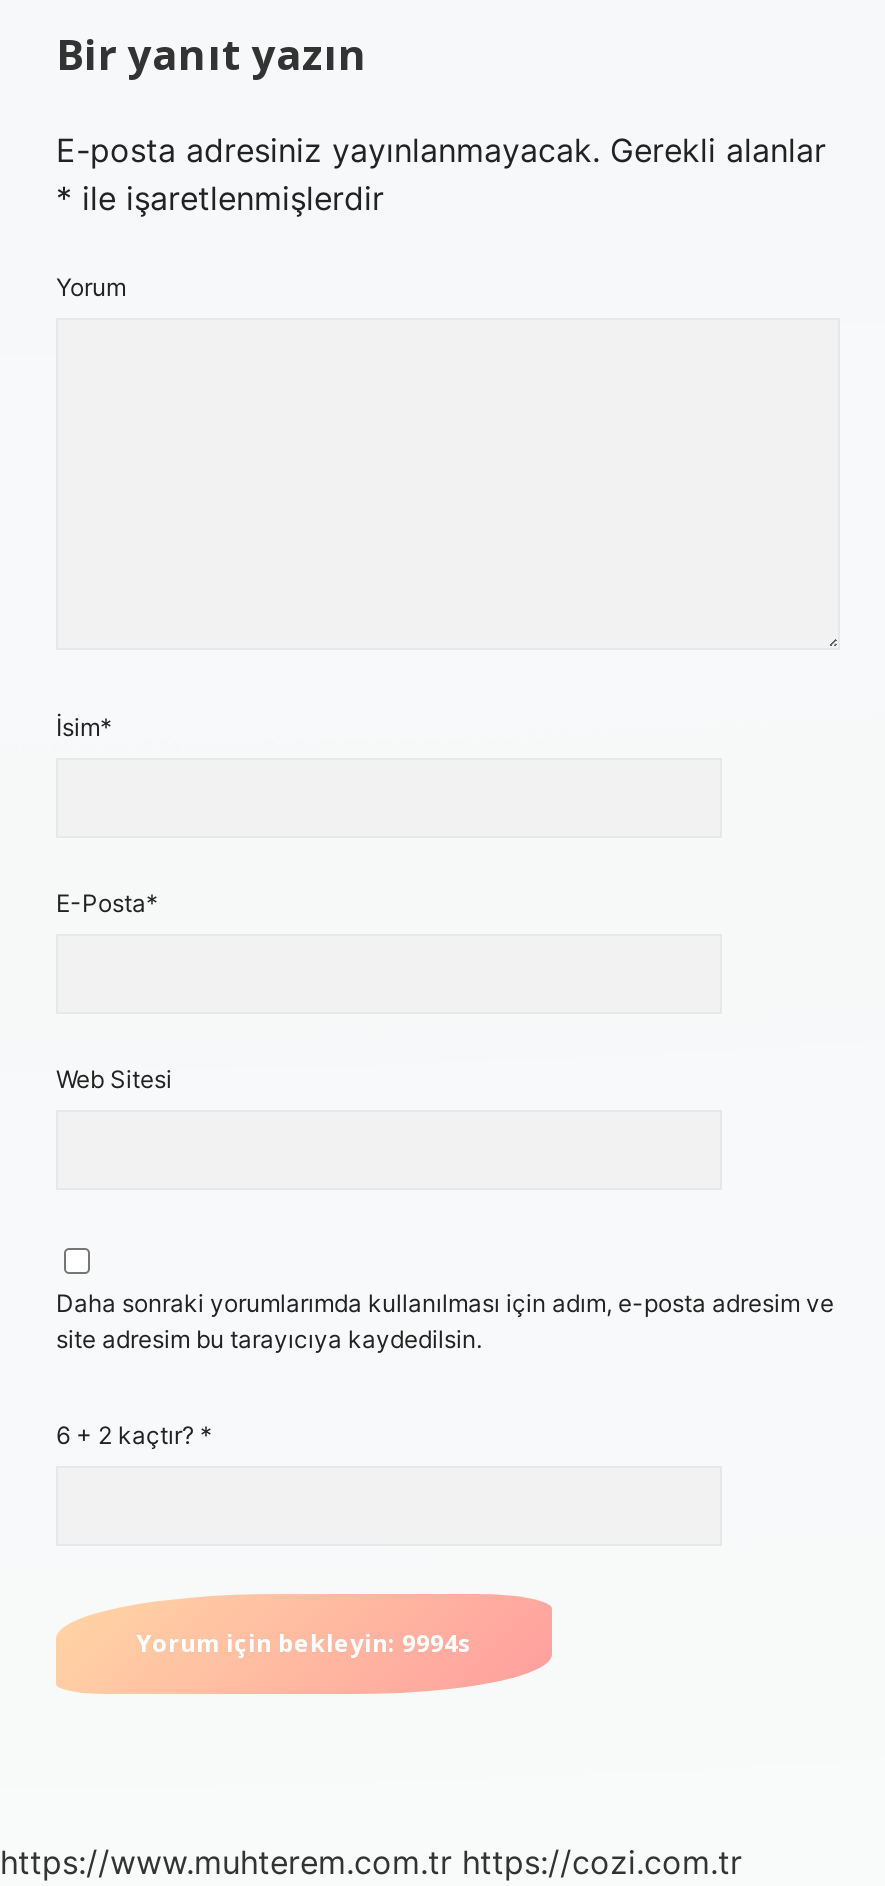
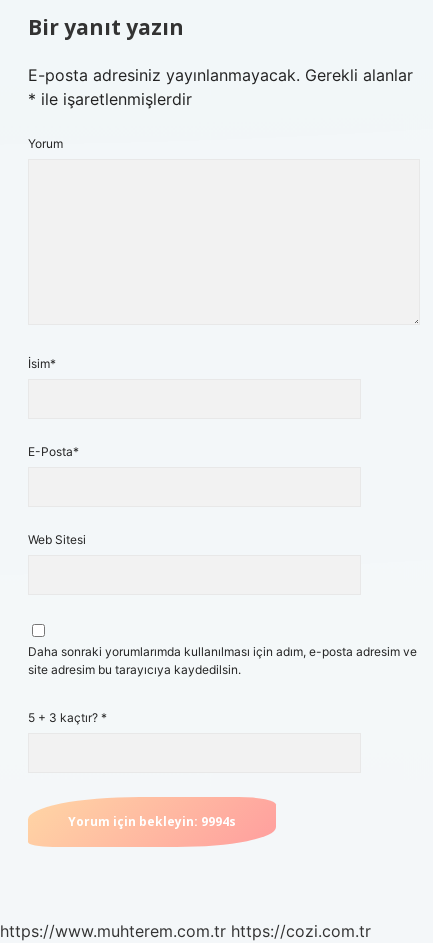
- 6 + 2 kaçtır? *
+ 5 + 3 kaçtır? *
